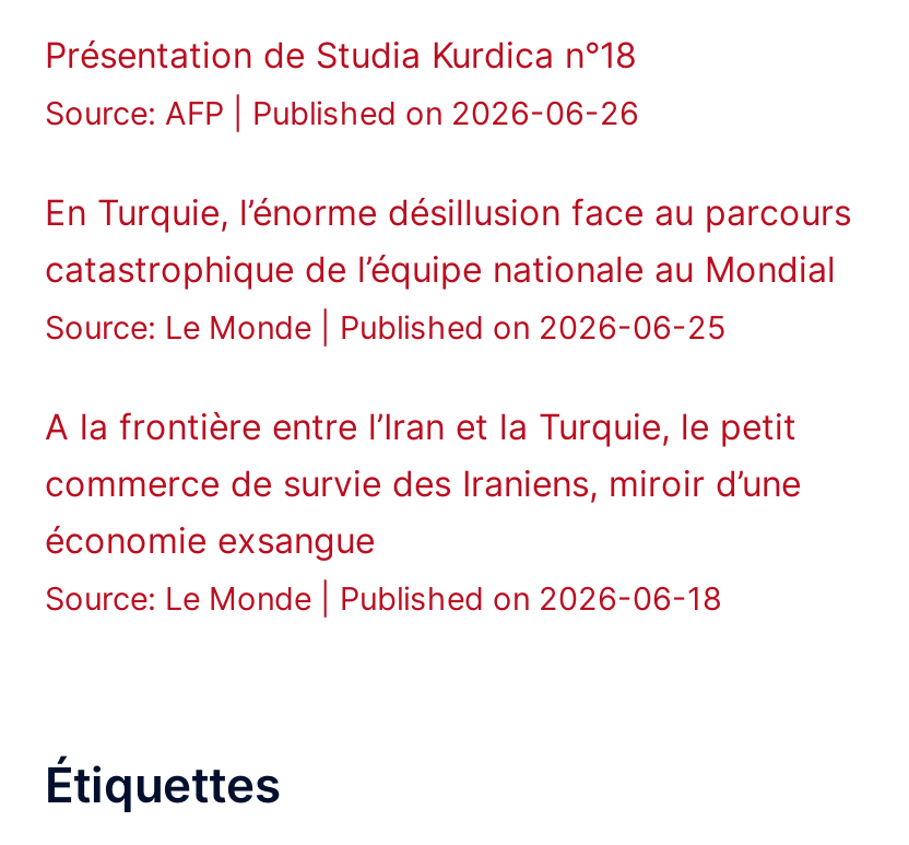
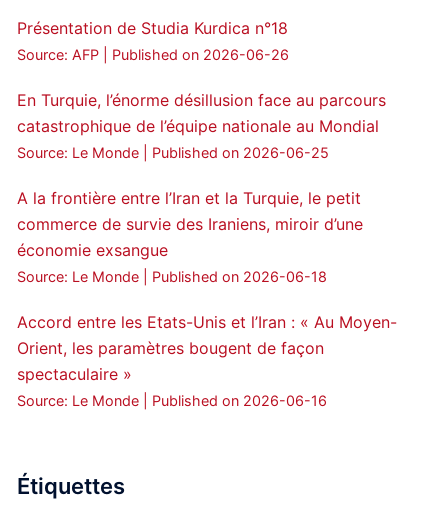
+ Accord entre les Etats-Unis et l’Iran : « Au Moyen-
+ Orient, les paramètres bougent de façon
+ spectaculaire »
+ Source: Le Monde Published on 2026-06-16
